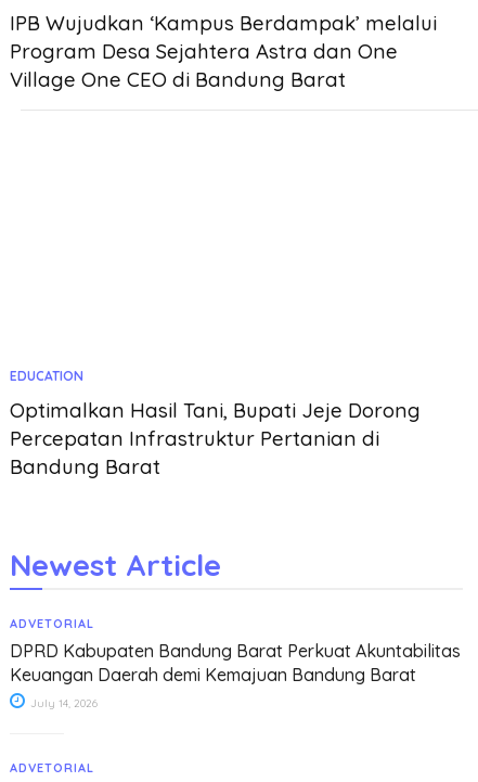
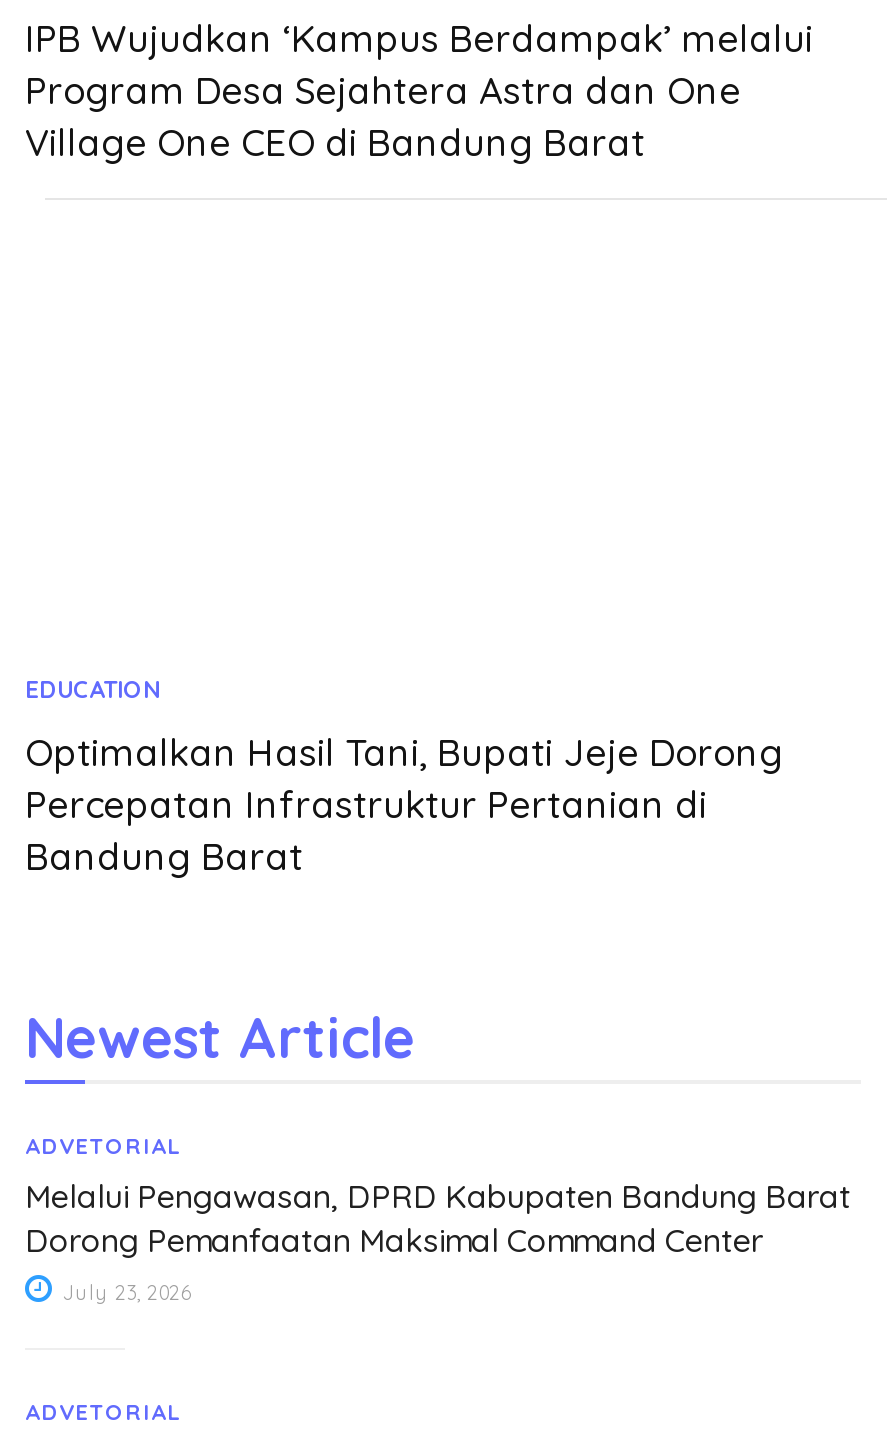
- DPRD Kabupaten Bandung Barat Perkuat Akuntabilitas
- Keuangan Daerah demi Kemajuan Bandung Barat
+ Melalui Pengawasan, DPRD Kabupaten Bandung Barat
+ Dorong Pemanfaatan Maksimal Command Center

- July 14, 2026
+ July 23, 2026
